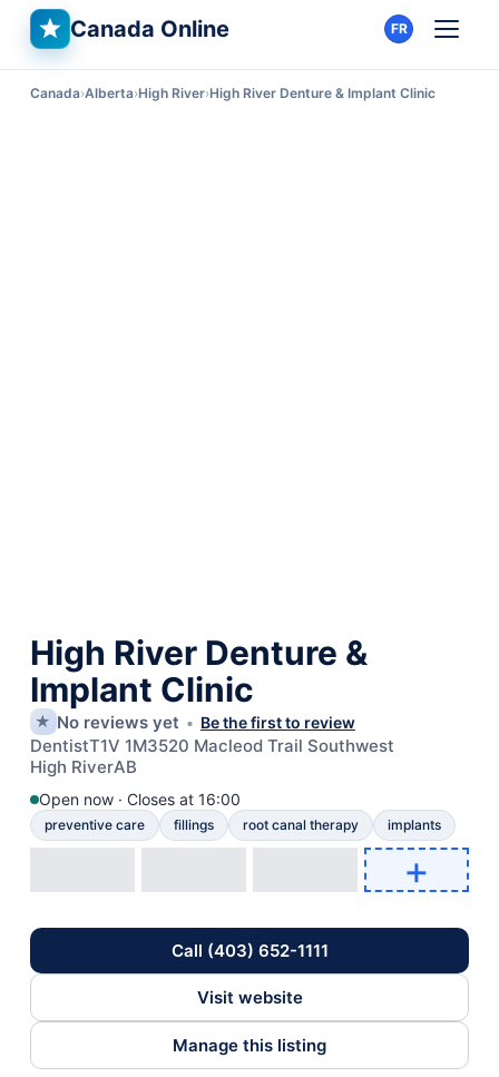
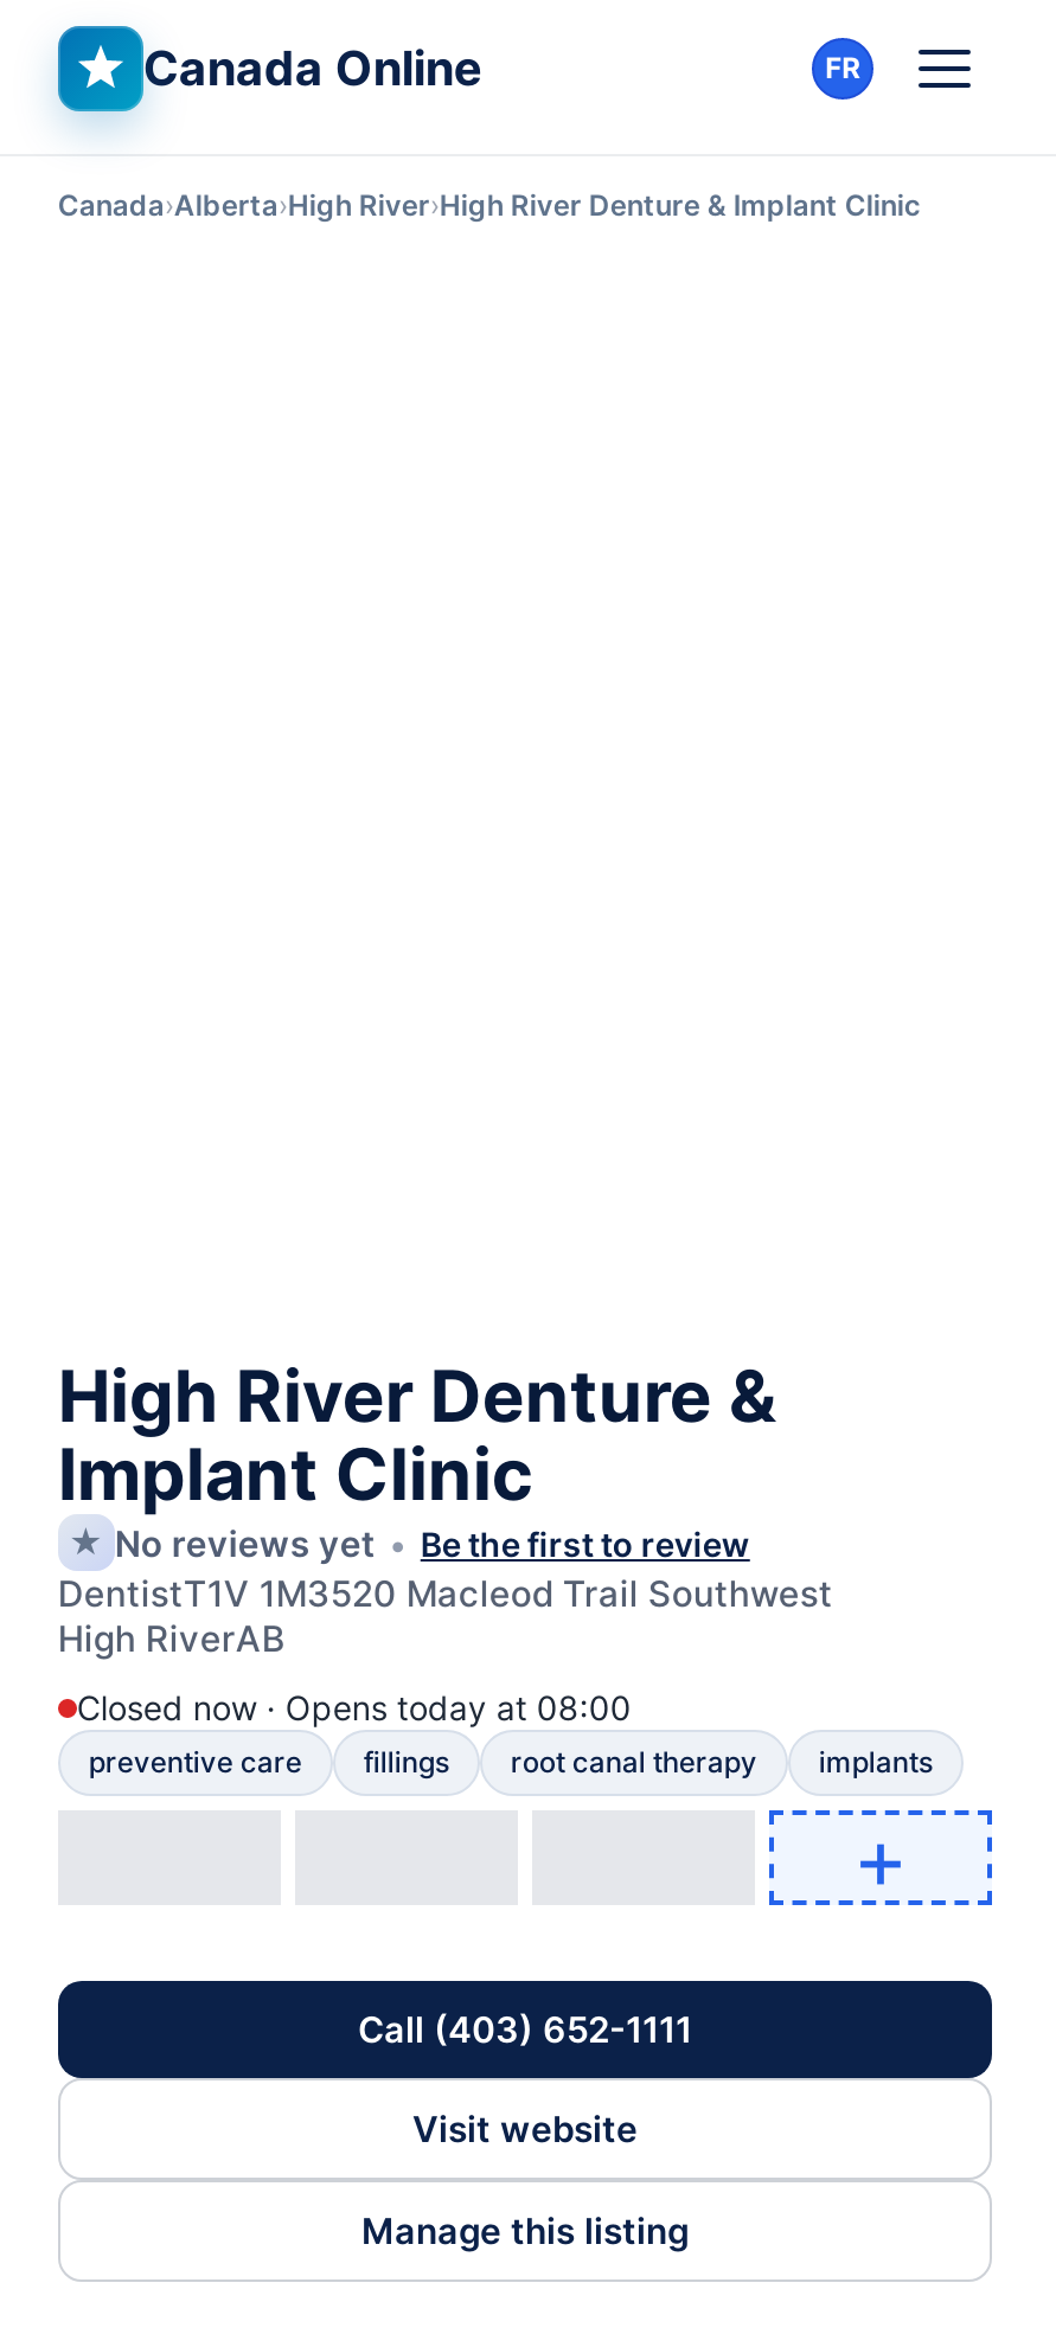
- Open now · Closes at 16:00
+ Closed now · Opens today at 08:00
